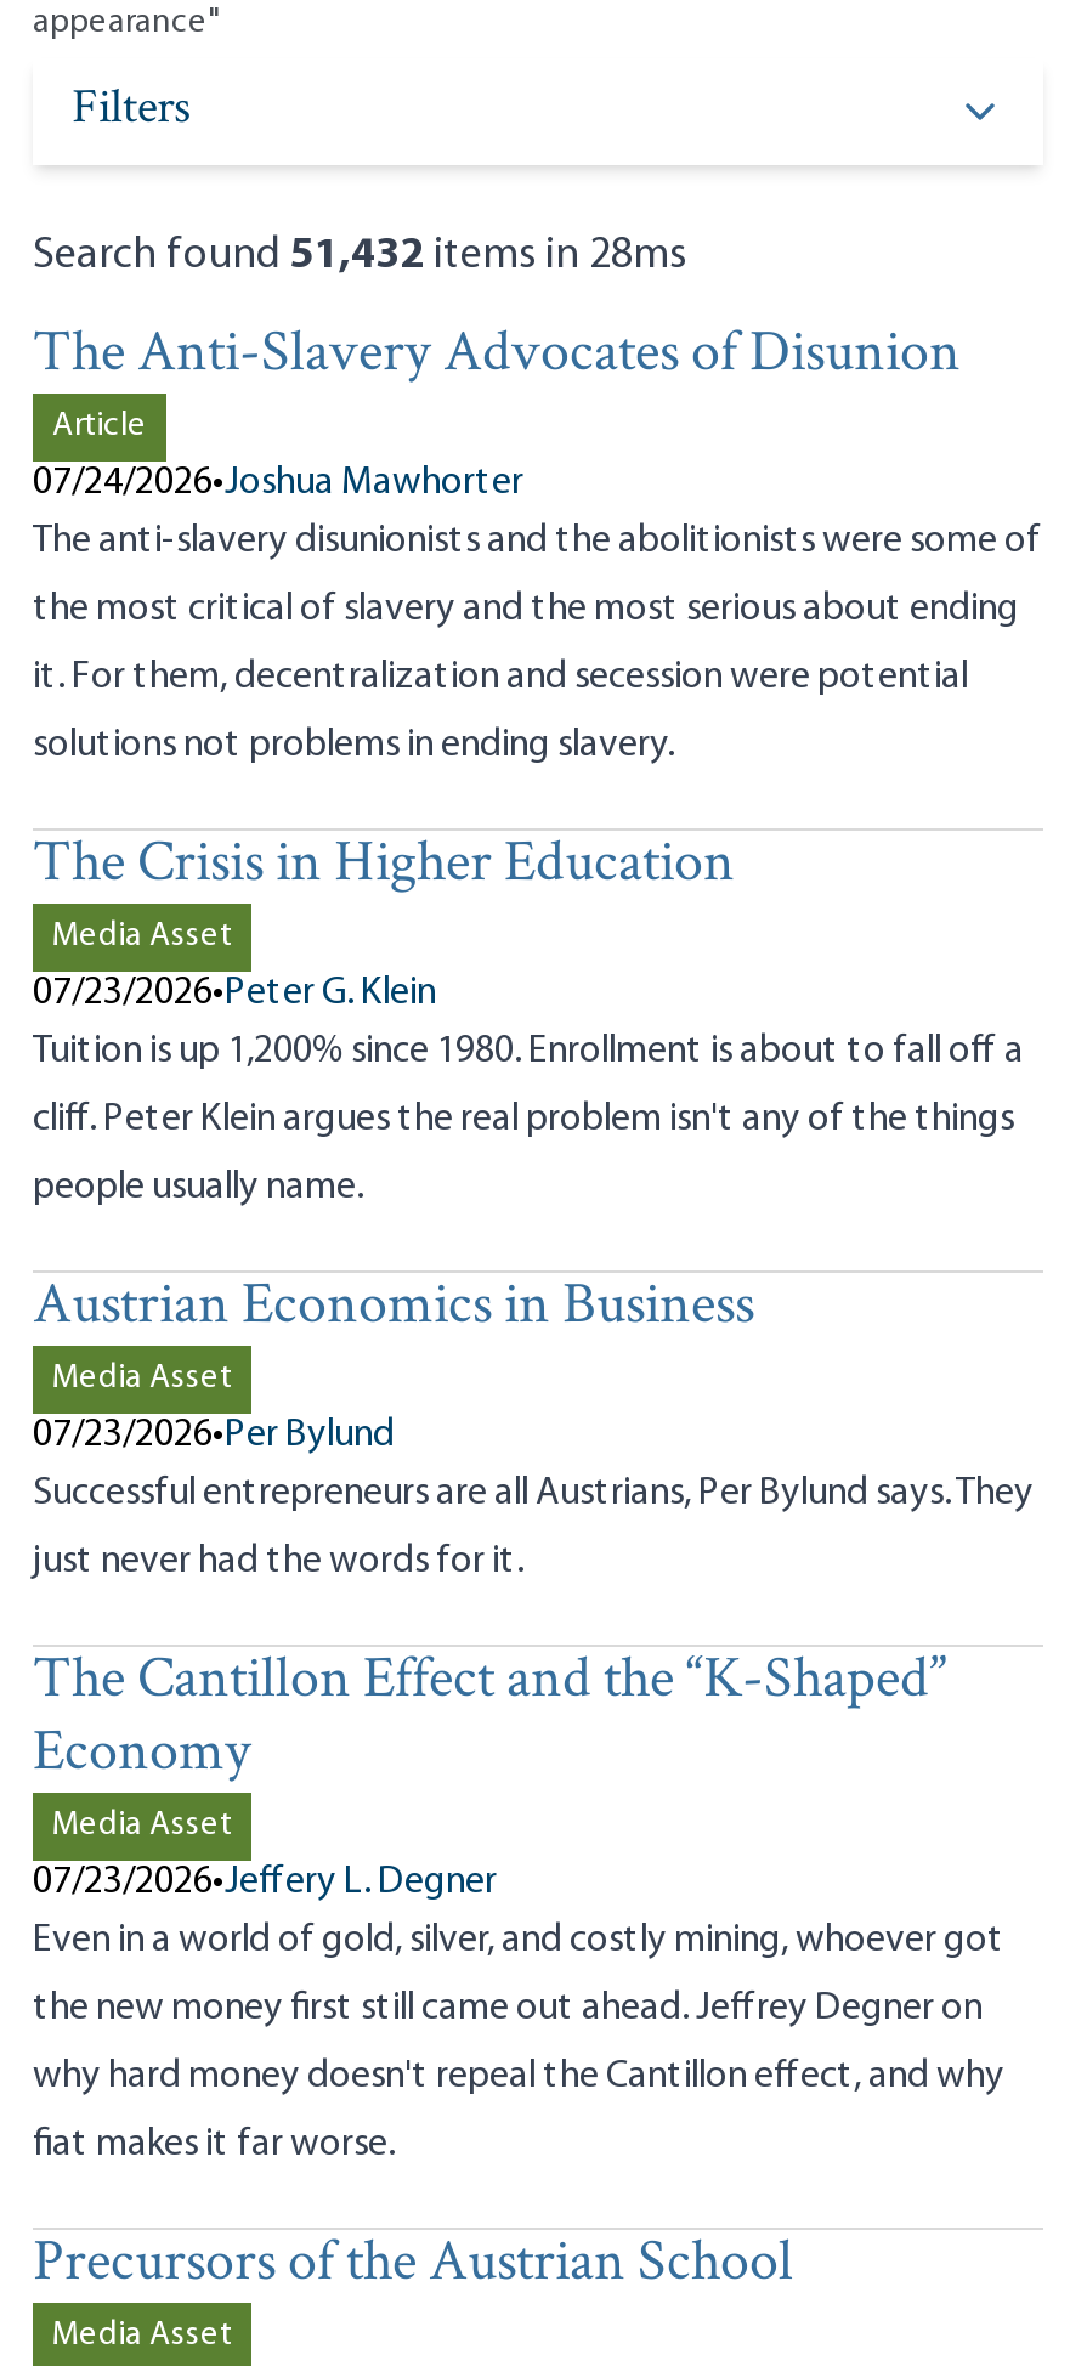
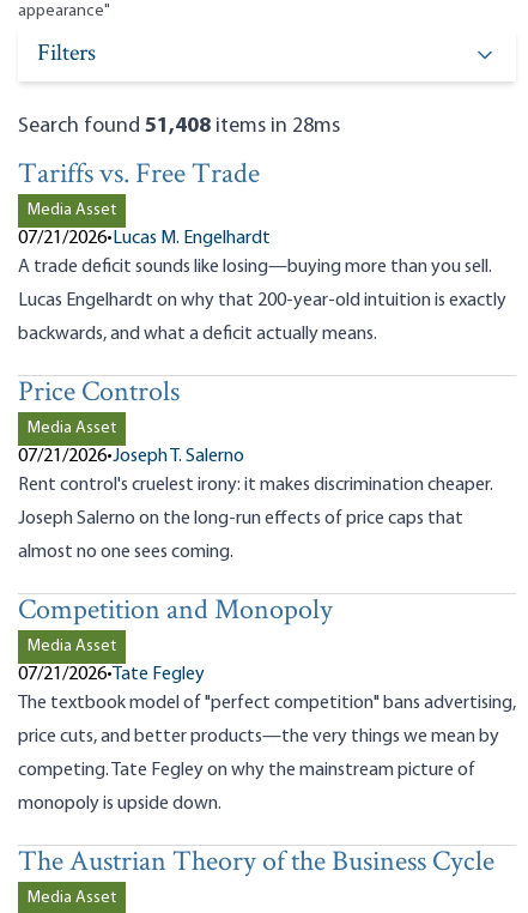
- Search found 51,432 items in 28ms
- The Anti-Slavery Advocates of Disunion
- Article
- 07/24/2026•Joshua Mawhorter
- The anti-slavery disunionists and the abolitionists were some of
- the most critical of slavery and the most serious about ending
- it. For them, decentralization and secession were potential
- solutions not problems in ending slavery.
- The Crisis in Higher Education
+ Search found 51,408 items in 28ms
+ Tariffs vs. Free Trade

- 07/23/2026•Peter G. Klein
+ 07/21/2026•Lucas M. Engelhardt

- Tuition is up 1,200% since 1980. Enrollment is about to fall off a
+ A trade deficit sounds like losing—buying more than you sell.

- cliff. Peter Klein argues the real problem isn't any of the things
+ Lucas Engelhardt on why that 200-year-old intuition is exactly

- people usually name.
+ backwards, and what a deficit actually means.

- Austrian Economics in Business
+ Price Controls

- 07/23/2026•Per Bylund
- Successful entrepreneurs are all Austrians, Per Bylund says. They
- just never had the words for it.
- The Cantillon Effect and the “K-Shaped”
- Economy
+ 07/21/2026•Joseph T. Salerno
+ Rent control's cruelest irony: it makes discrimination cheaper.
+ Joseph Salerno on the long-run effects of price caps that
+ almost no one sees coming.
+ Competition and Monopoly

- 07/23/2026•Jeffery L. Degner
+ 07/21/2026•Tate Fegley

- Even in a world of gold, silver, and costly mining, whoever got
+ The textbook model of "perfect competition" bans advertising,

- the new money first still came out ahead. Jeffrey Degner on
+ price cuts, and better products—the very things we mean by

- why hard money doesn't repeal the Cantillon effect, and why
+ competing. Tate Fegley on why the mainstream picture of

- fiat makes it far worse.
+ monopoly is upside down.

- Precursors of the Austrian School
+ The Austrian Theory of the Business Cycle
